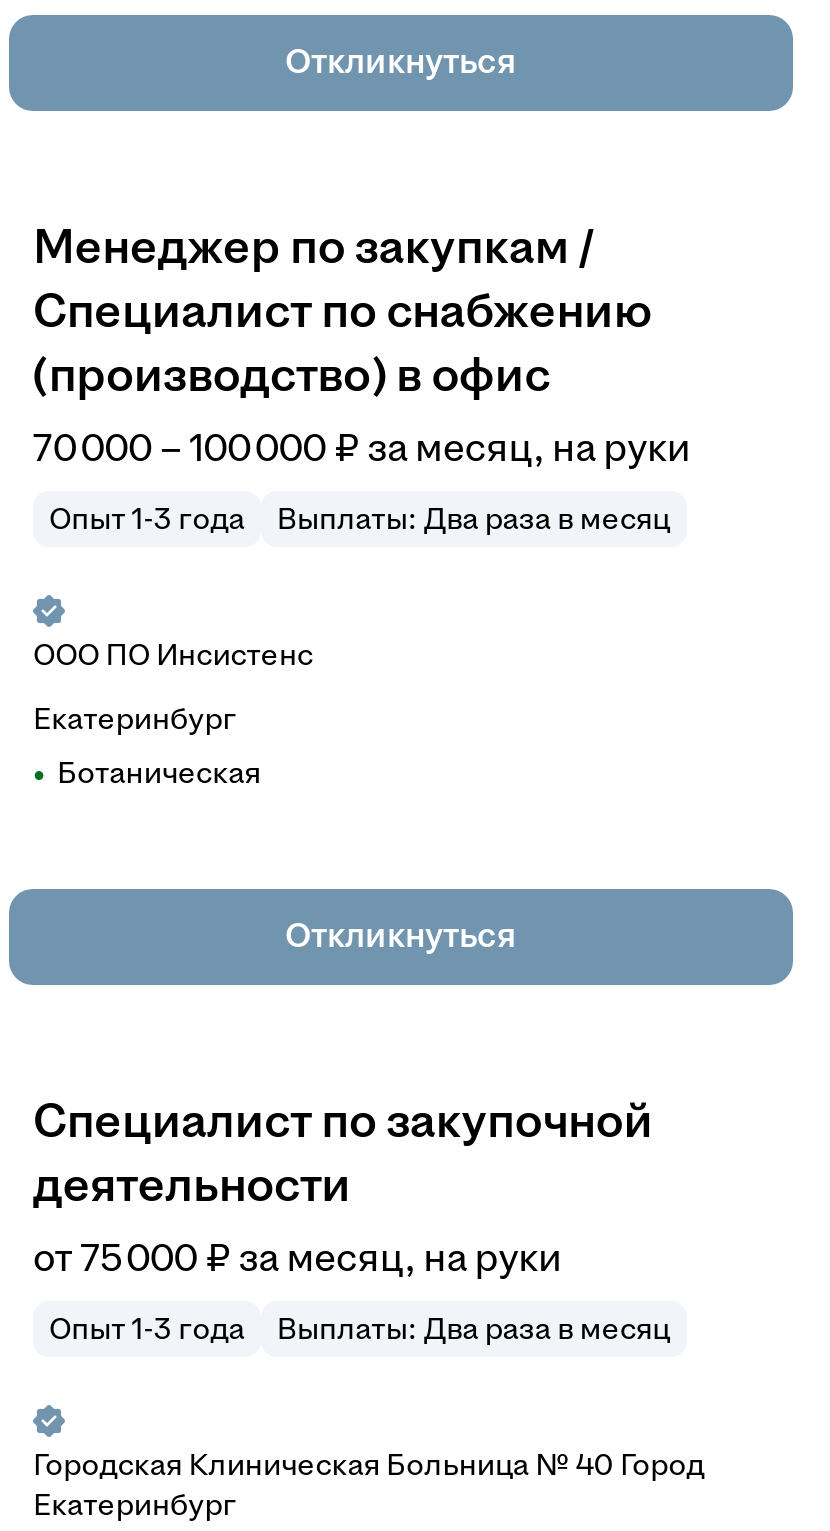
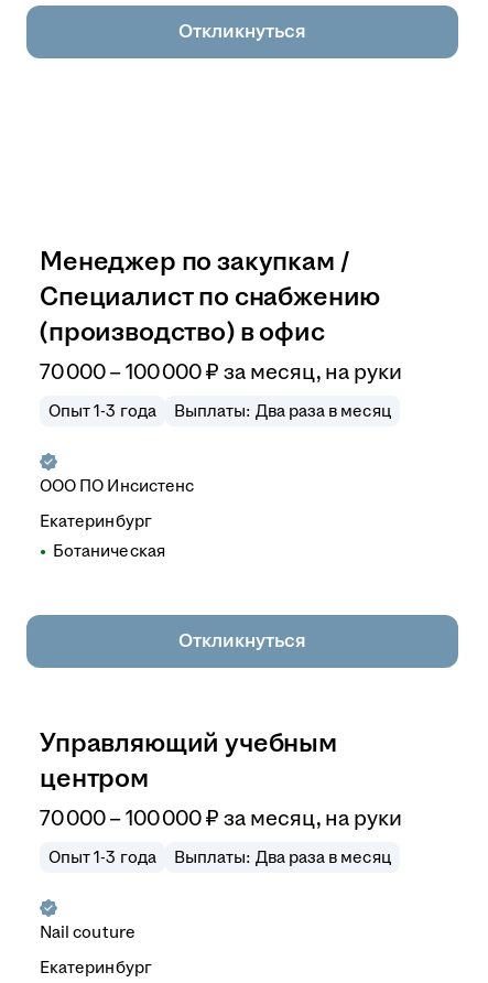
- Специалист по закупочной
- деятельности
+ Управляющий учебным
+ центром

- от 75 000 ₽ за месяц, на руки
+ 70 000 – 100 000 ₽ за месяц, на руки

- Городская Клиническая Больница № 40 Город
+ Nail couture
